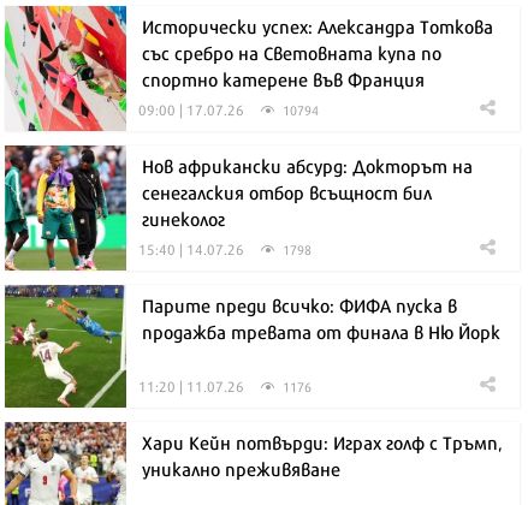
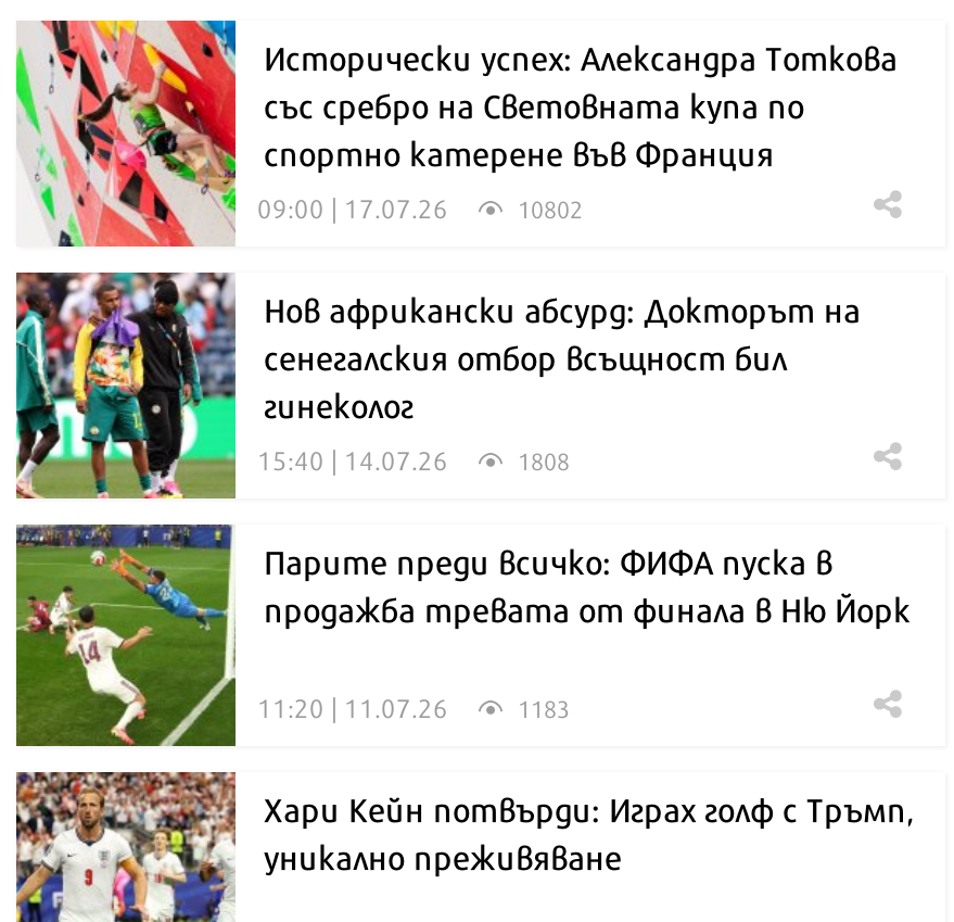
- 10794
+ 10802

- 1798
+ 1808

- 1176
+ 1183
